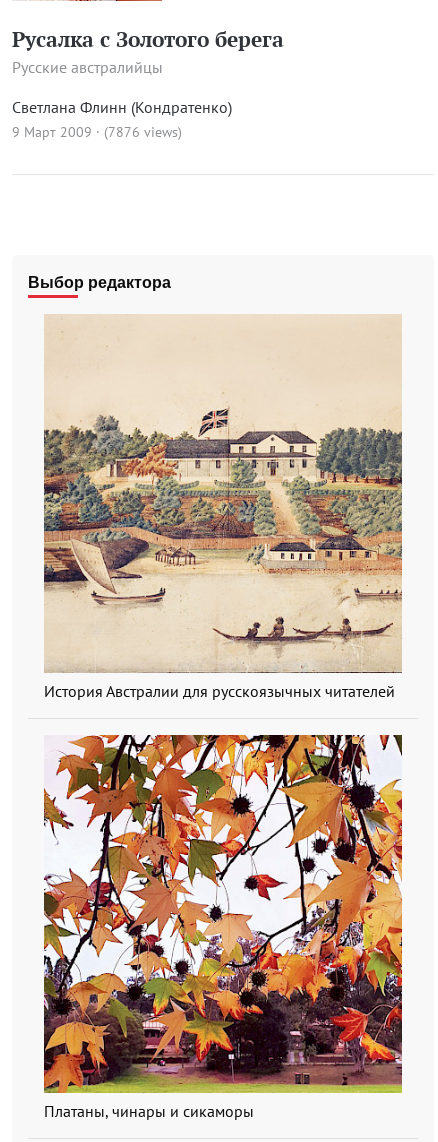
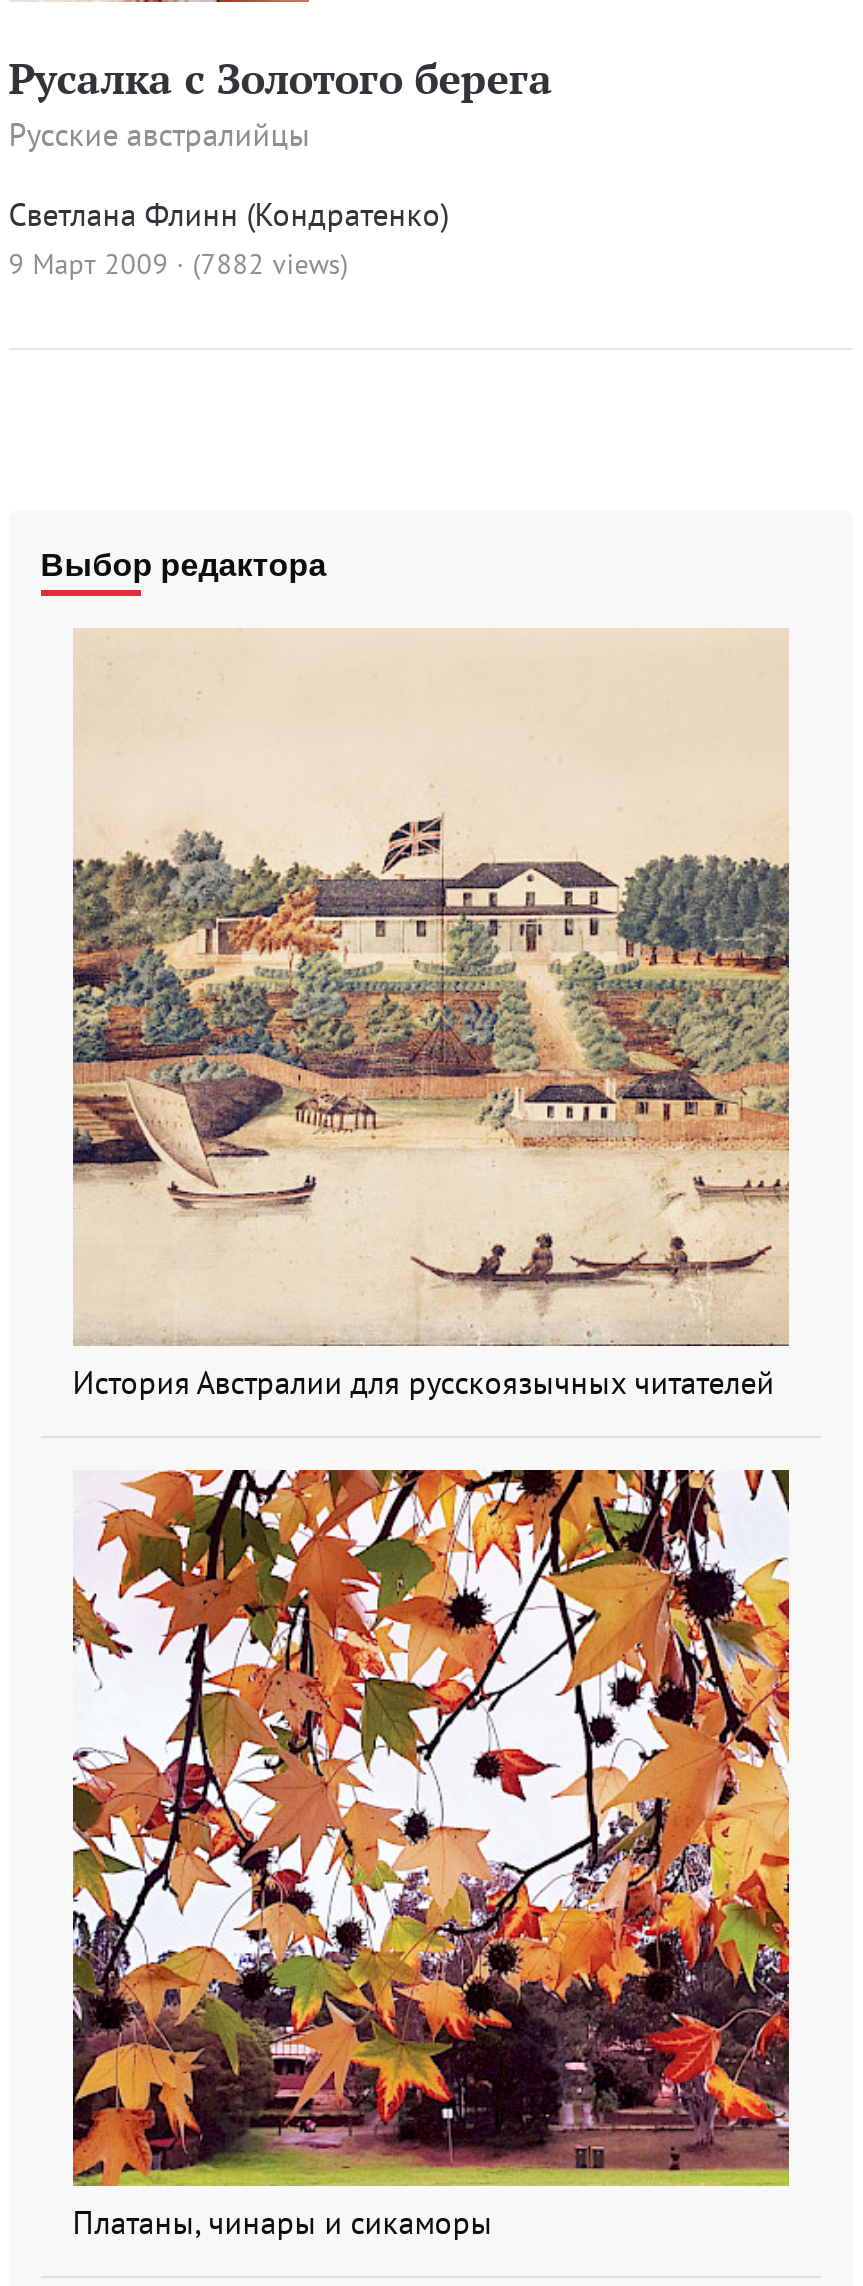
- 9 Март 2009 · (7876 views)
+ 9 Март 2009 · (7882 views)
